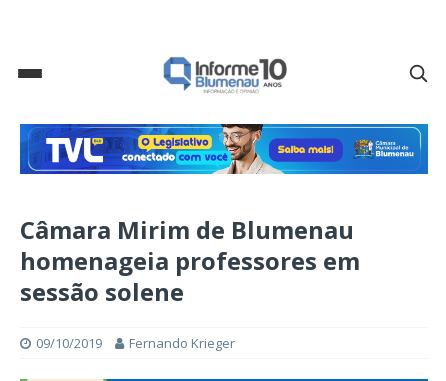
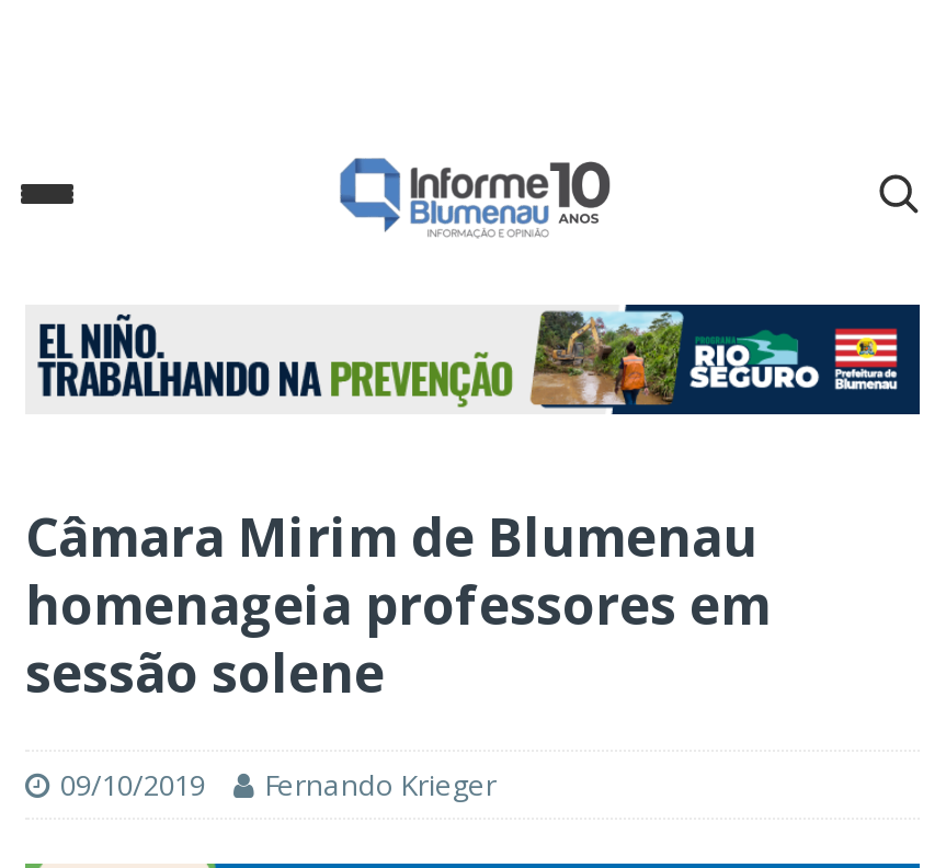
- [image]
+ [image]
